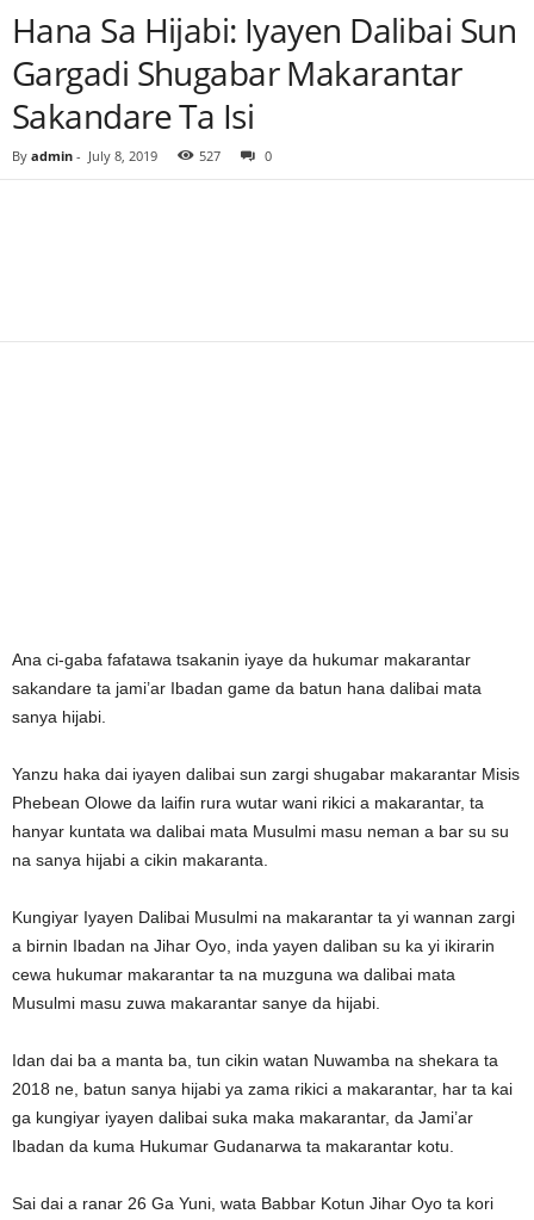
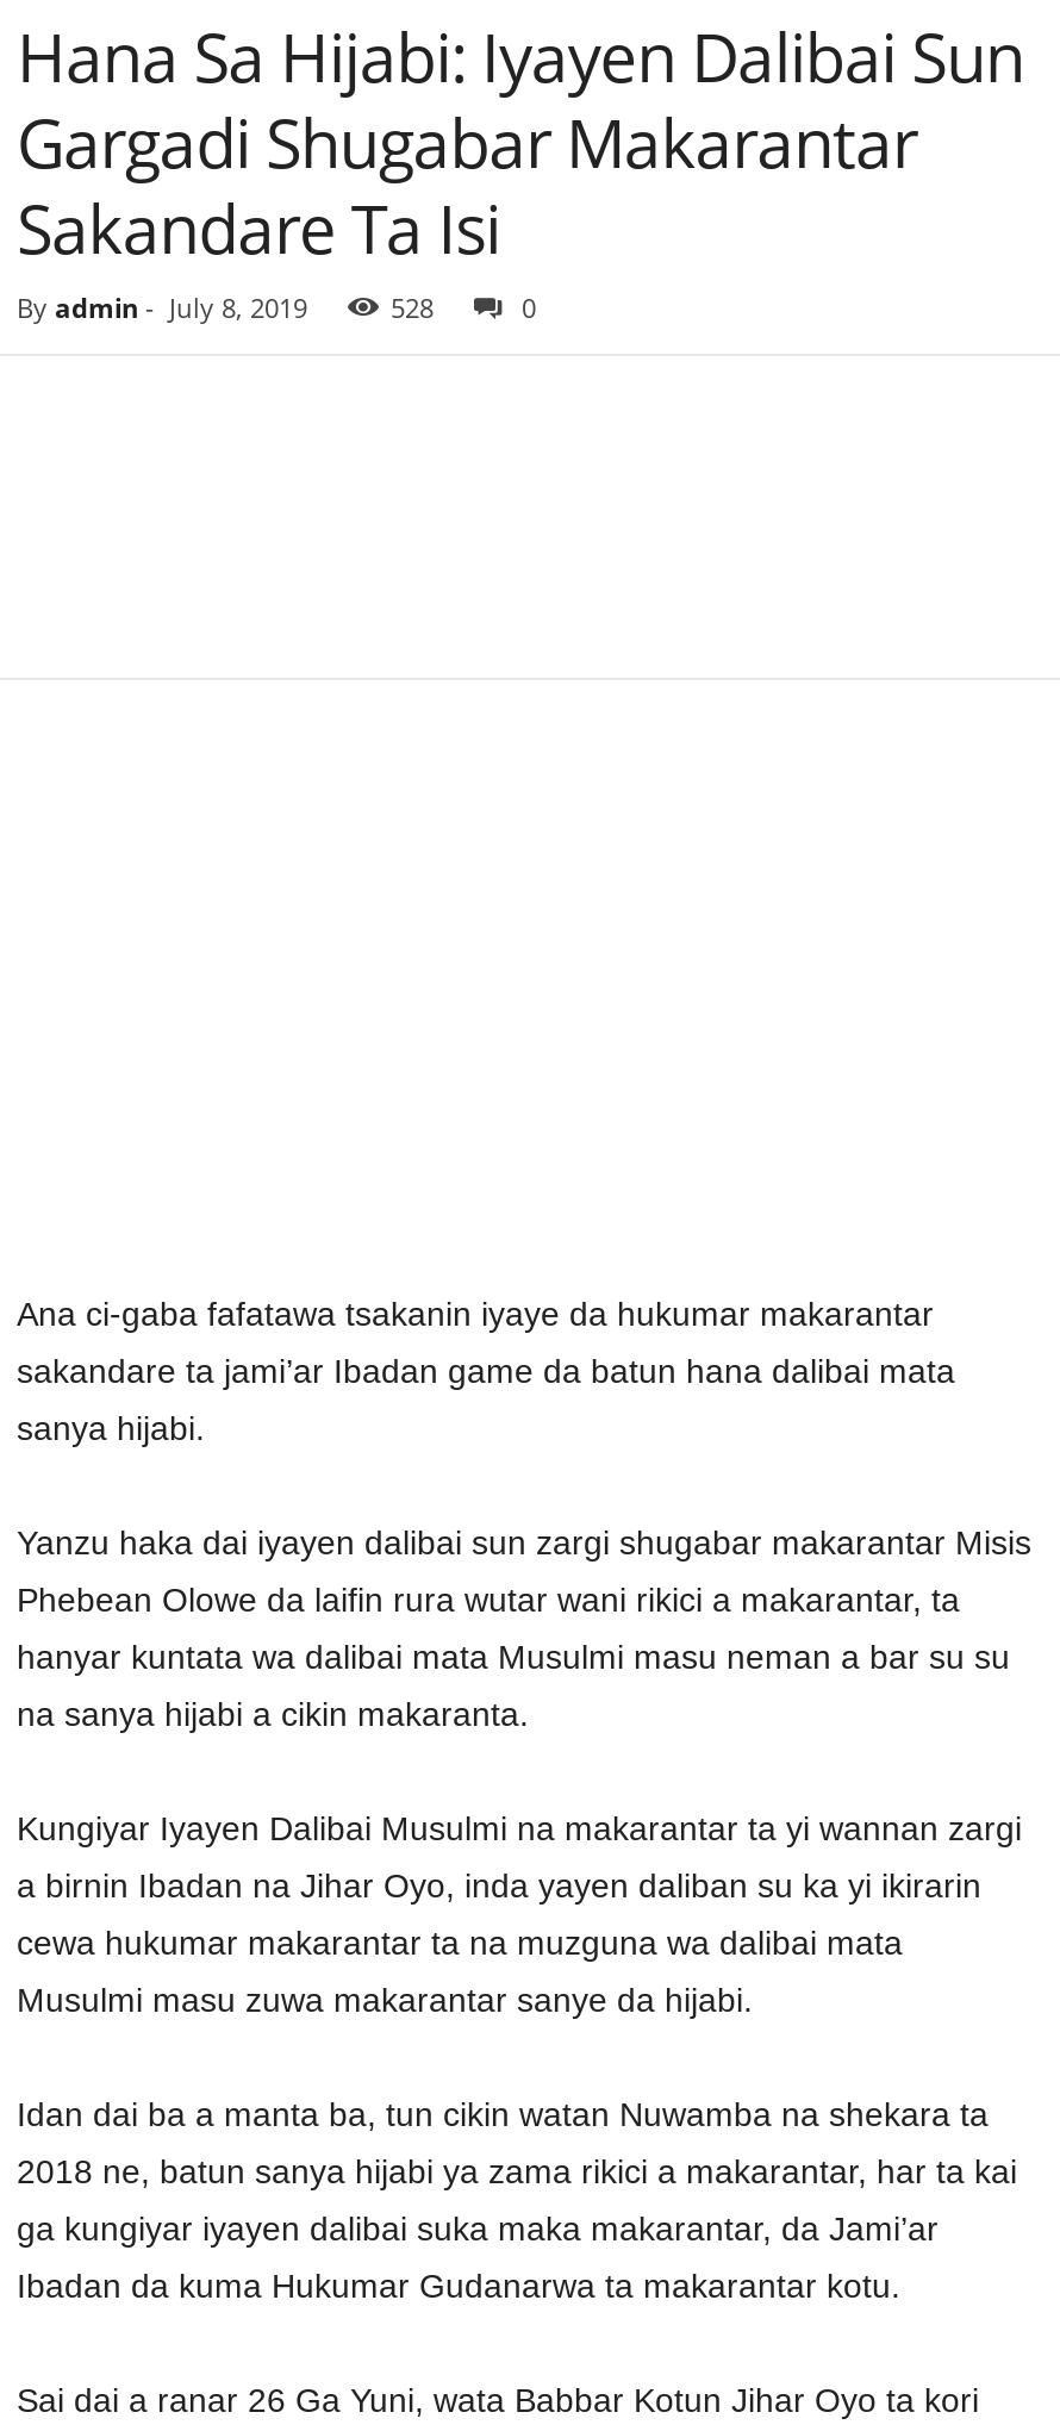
- 527
+ 528
